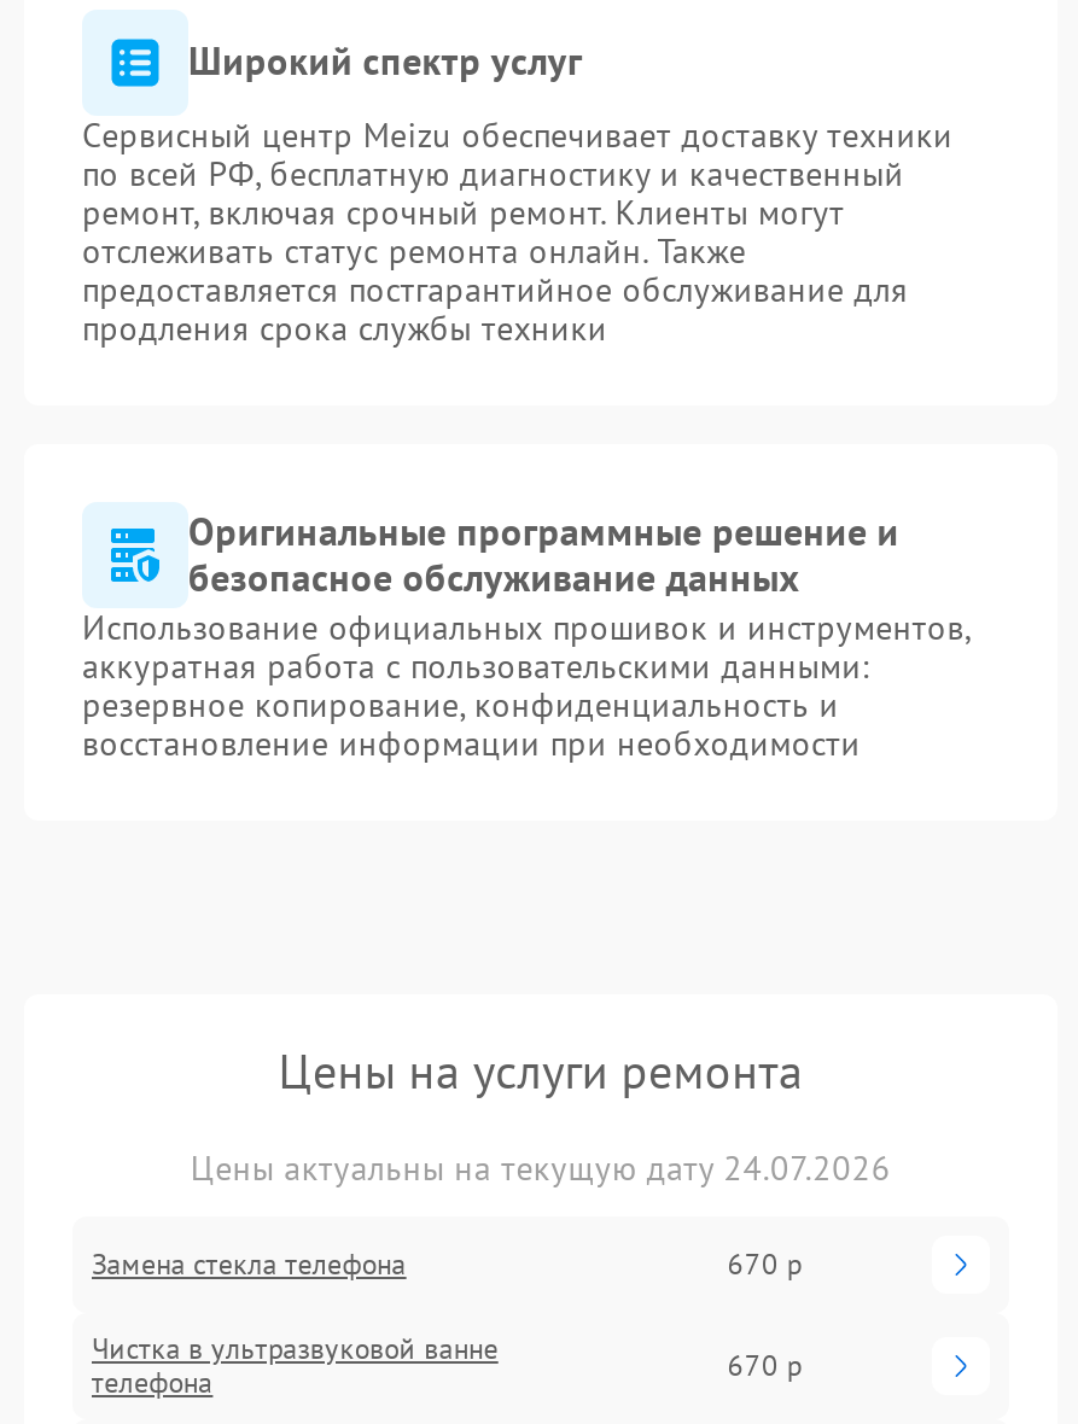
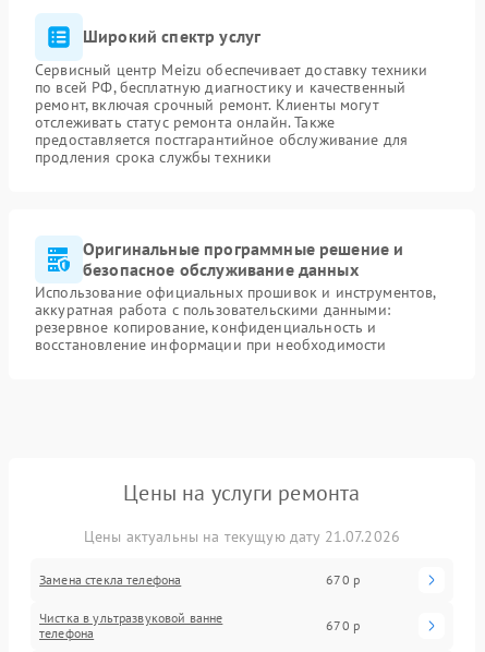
- Цены актуальны на текущую дату 24.07.2026
+ Цены актуальны на текущую дату 21.07.2026
